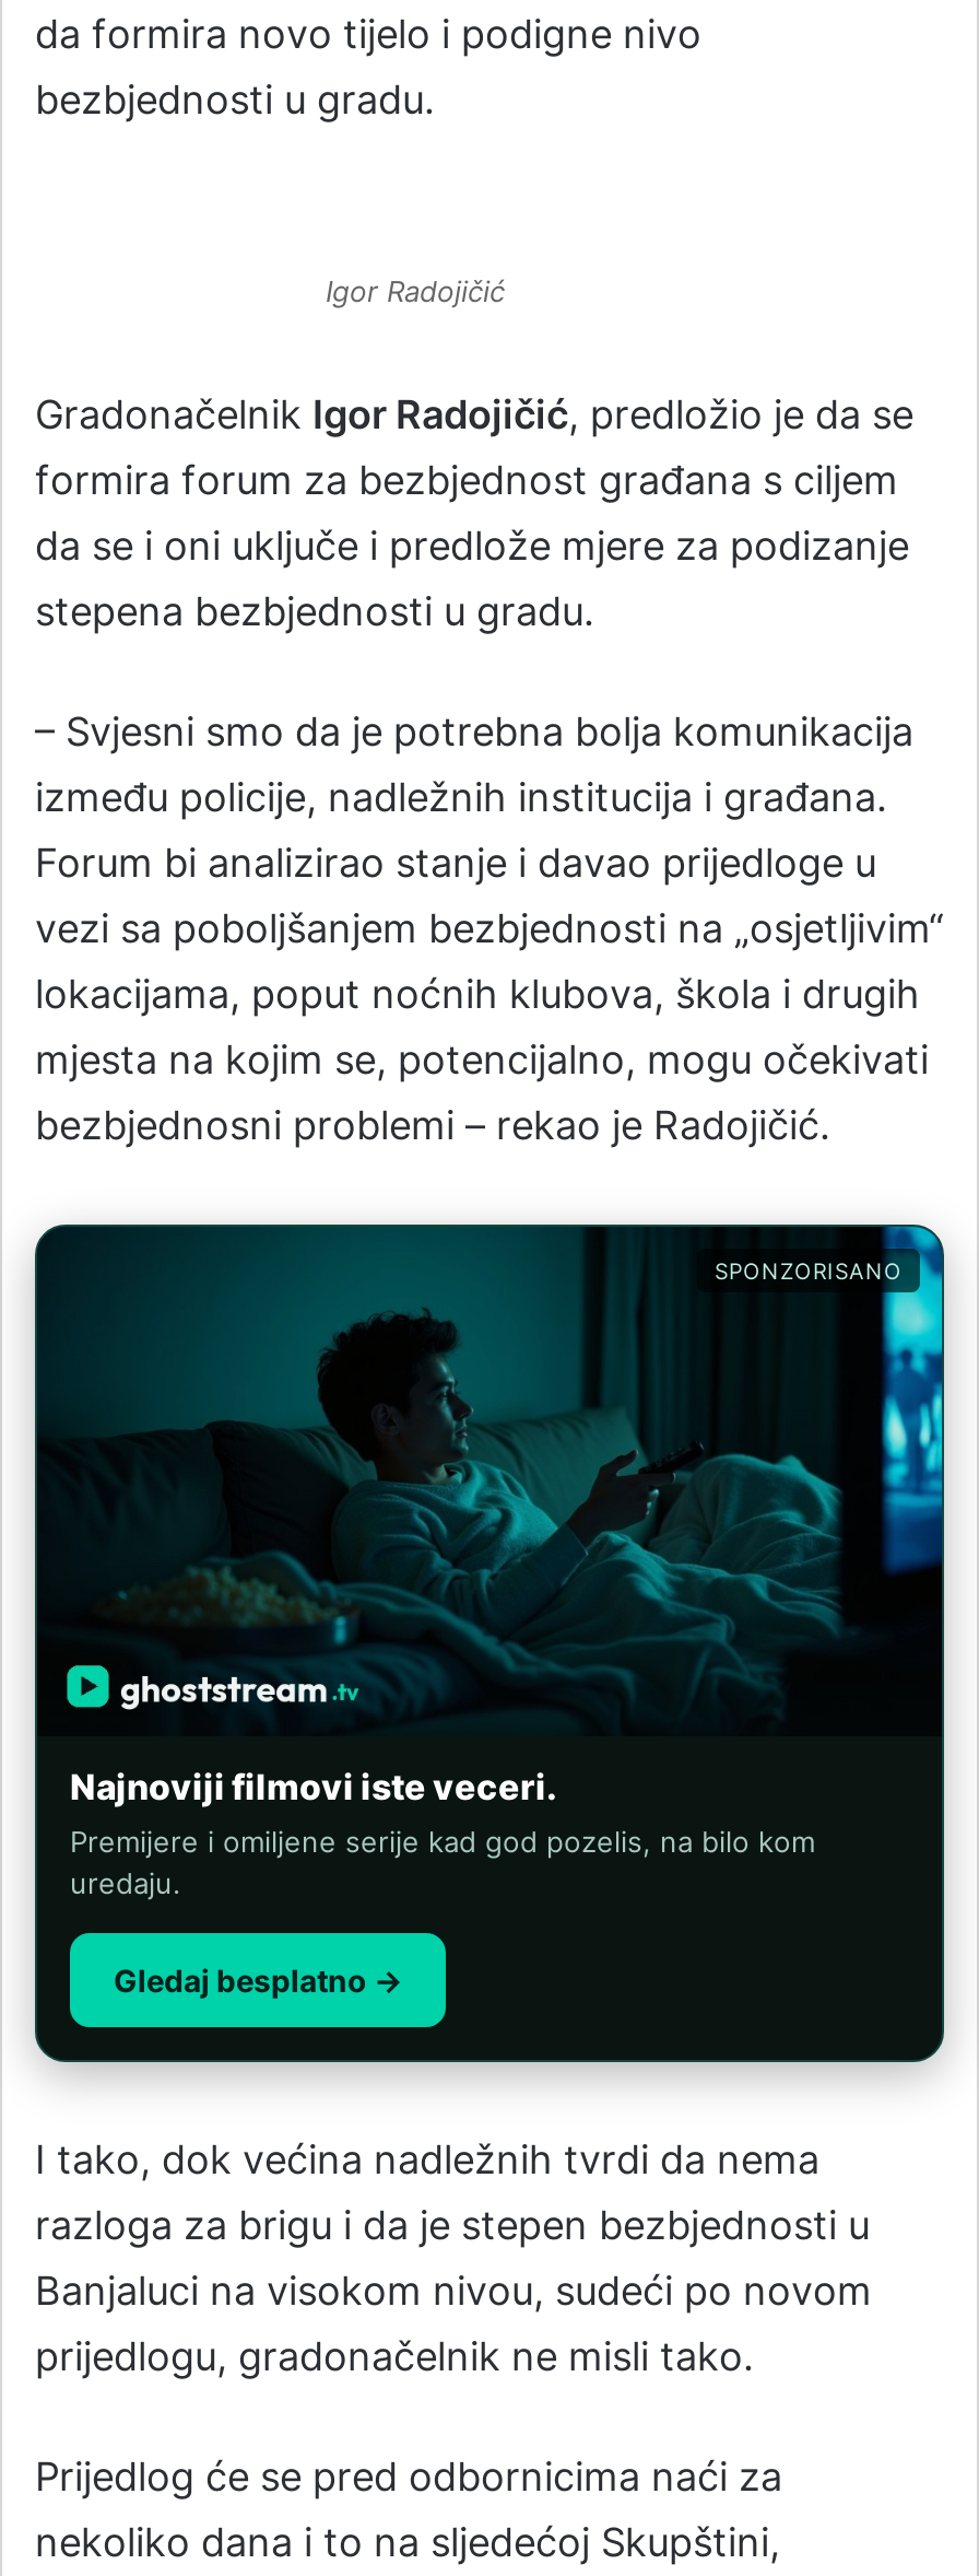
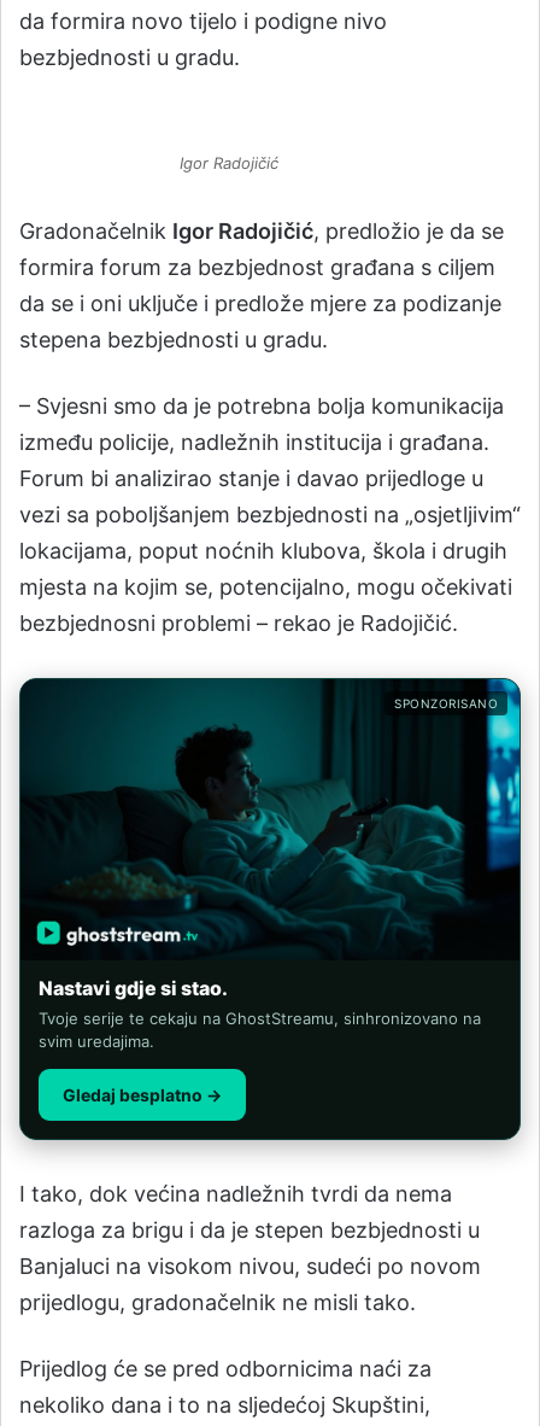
- Najnoviji filmovi iste veceri.
- Premijere i omiljene serije kad god pozelis, na bilo kom
- uredaju.
+ Nastavi gdje si stao.
+ Tvoje serije te cekaju na GhostStreamu, sinhronizovano na
+ svim uredajima.
